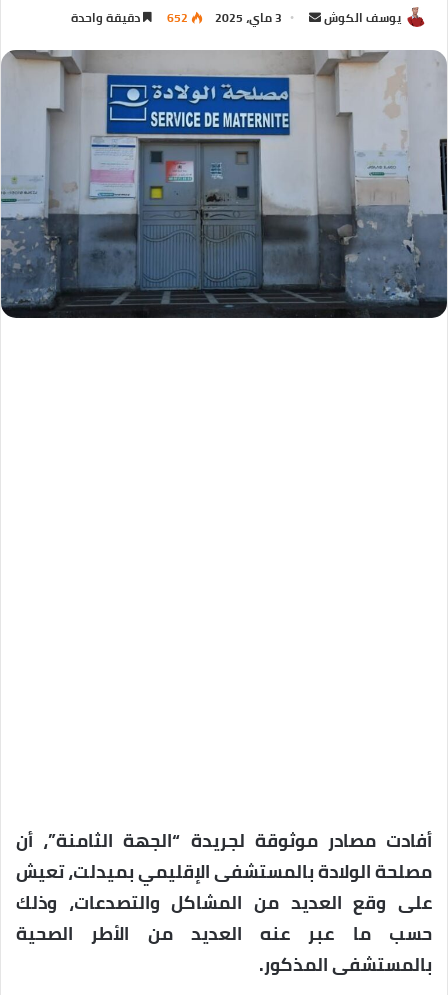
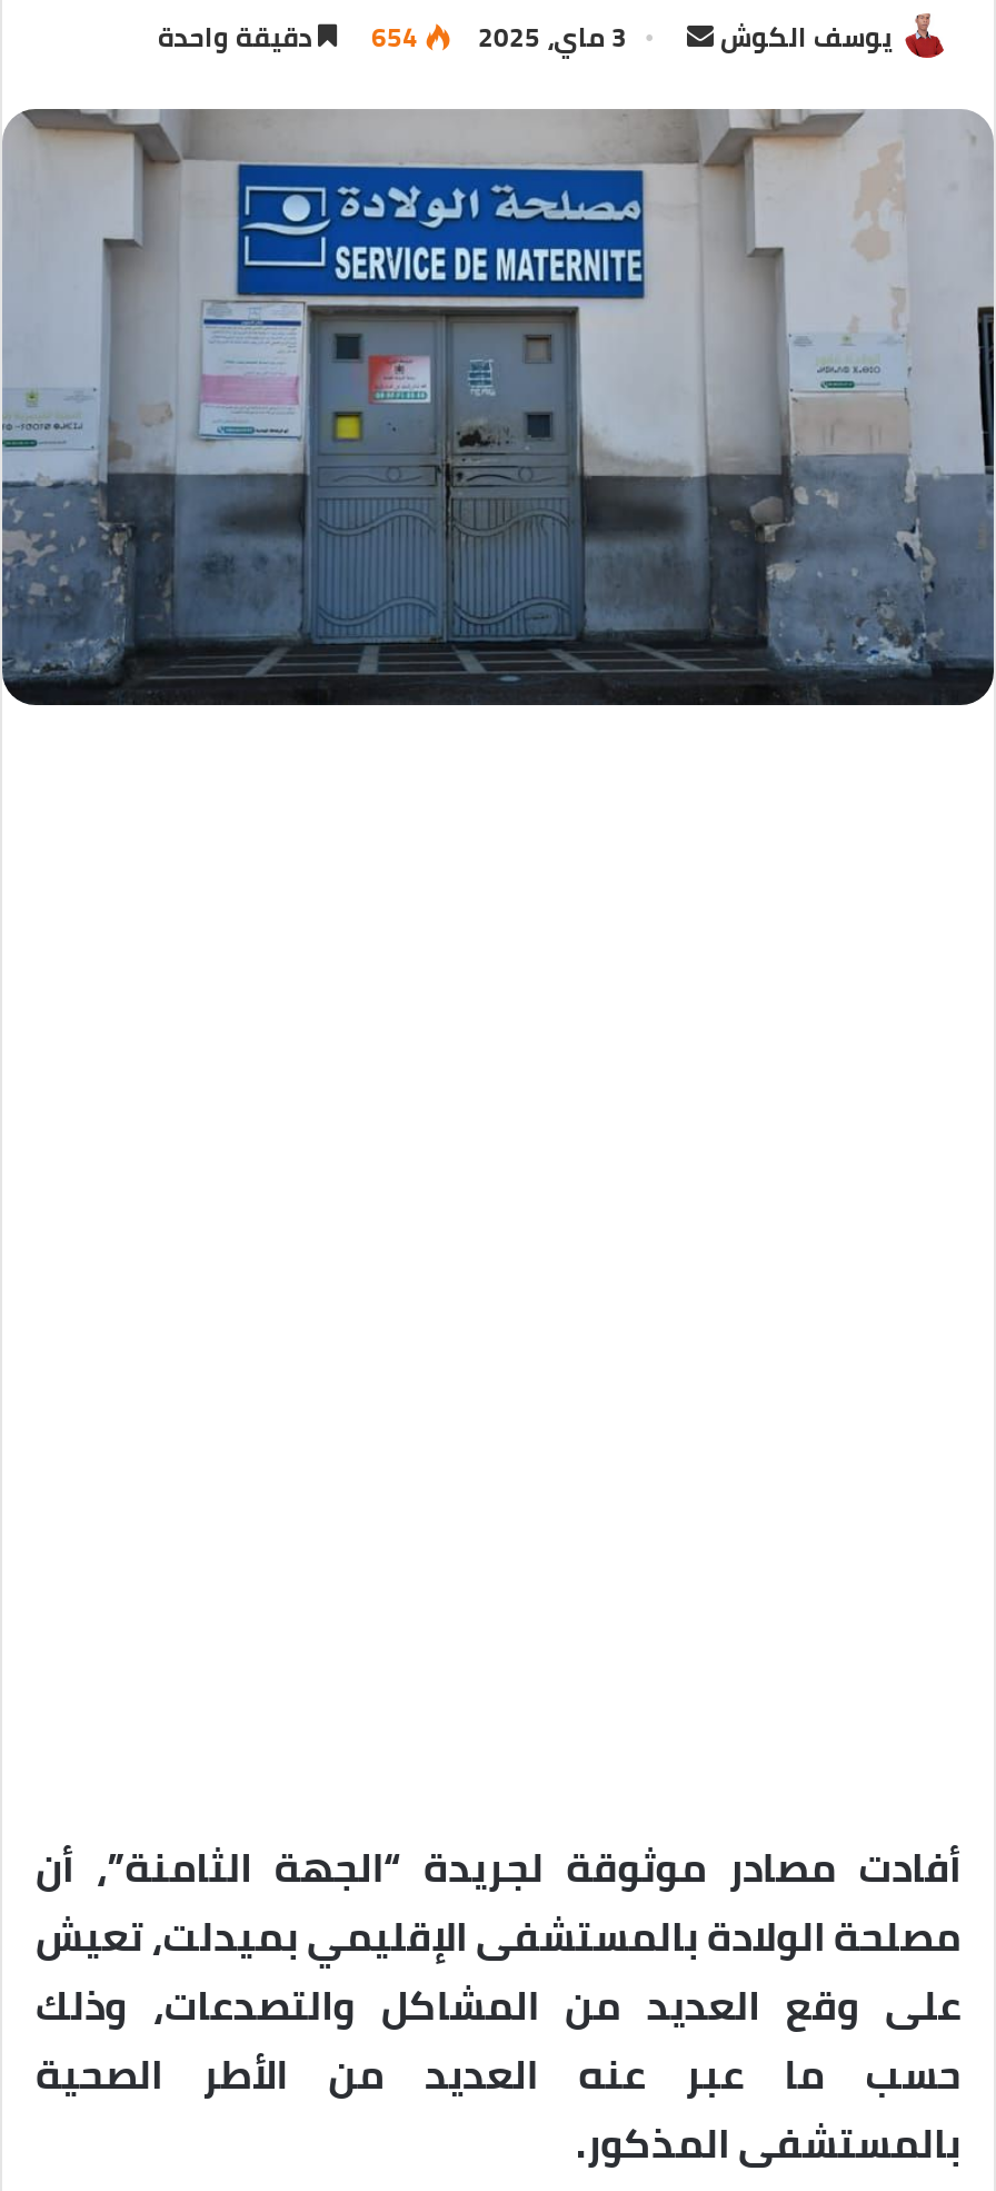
- 652 دقيقة واحدة
+ 654 دقيقة واحدة
